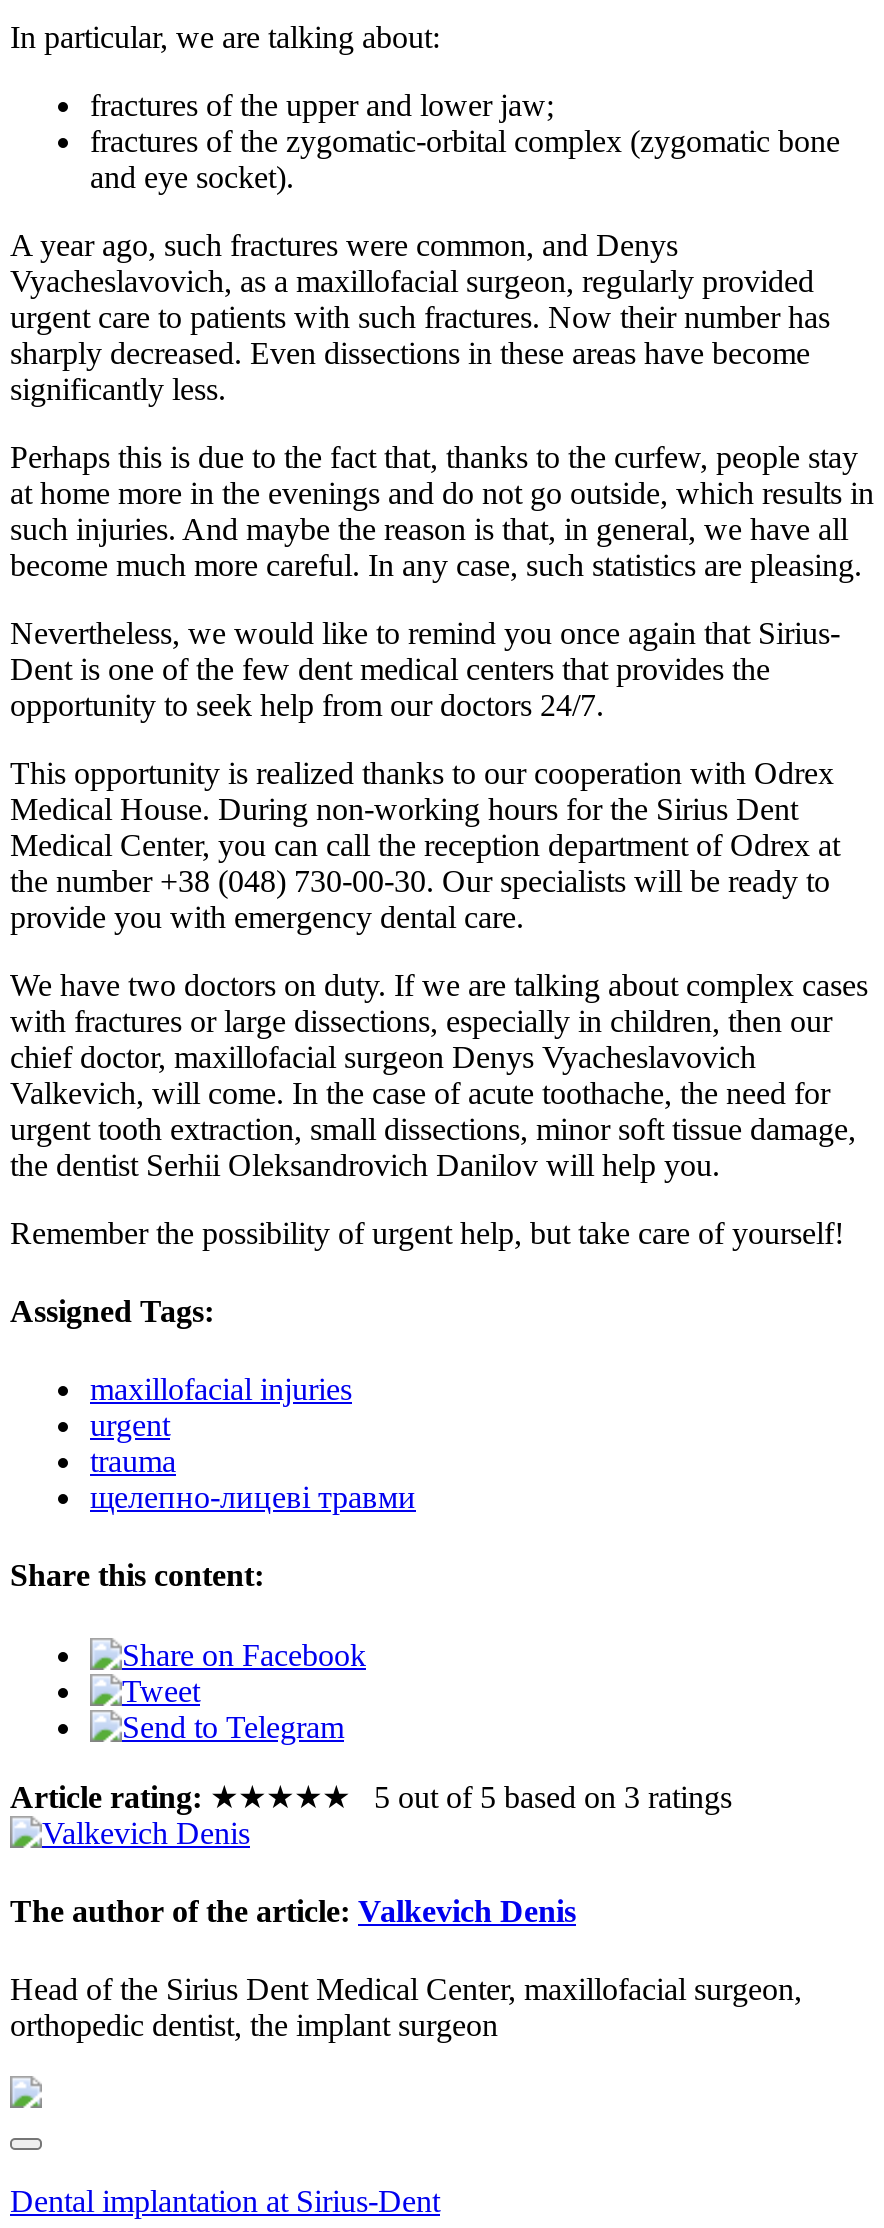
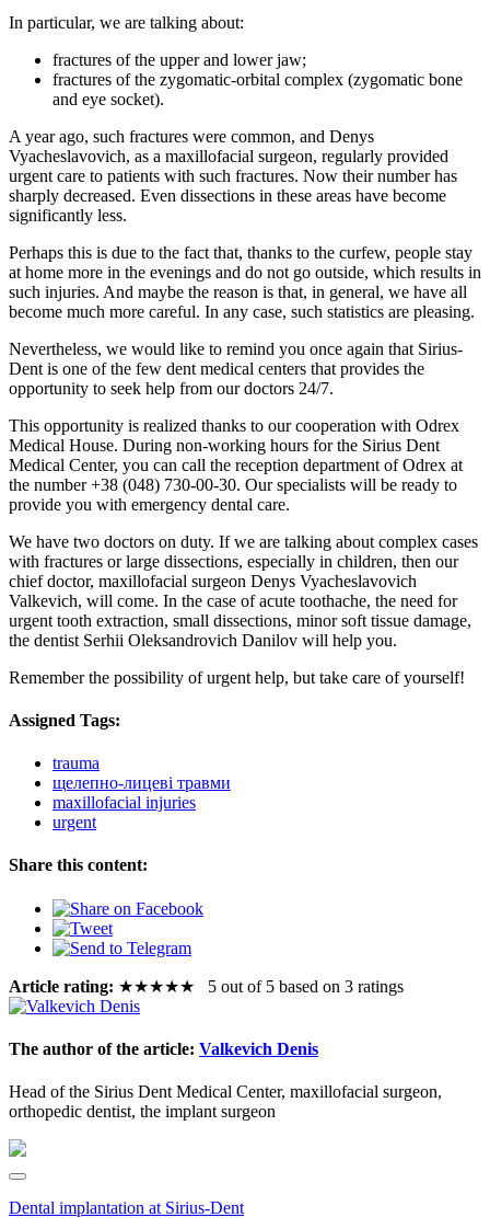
moved down: maxillofacial injuries | urgent

moved up: trauma | щелепно-лицеві травми
